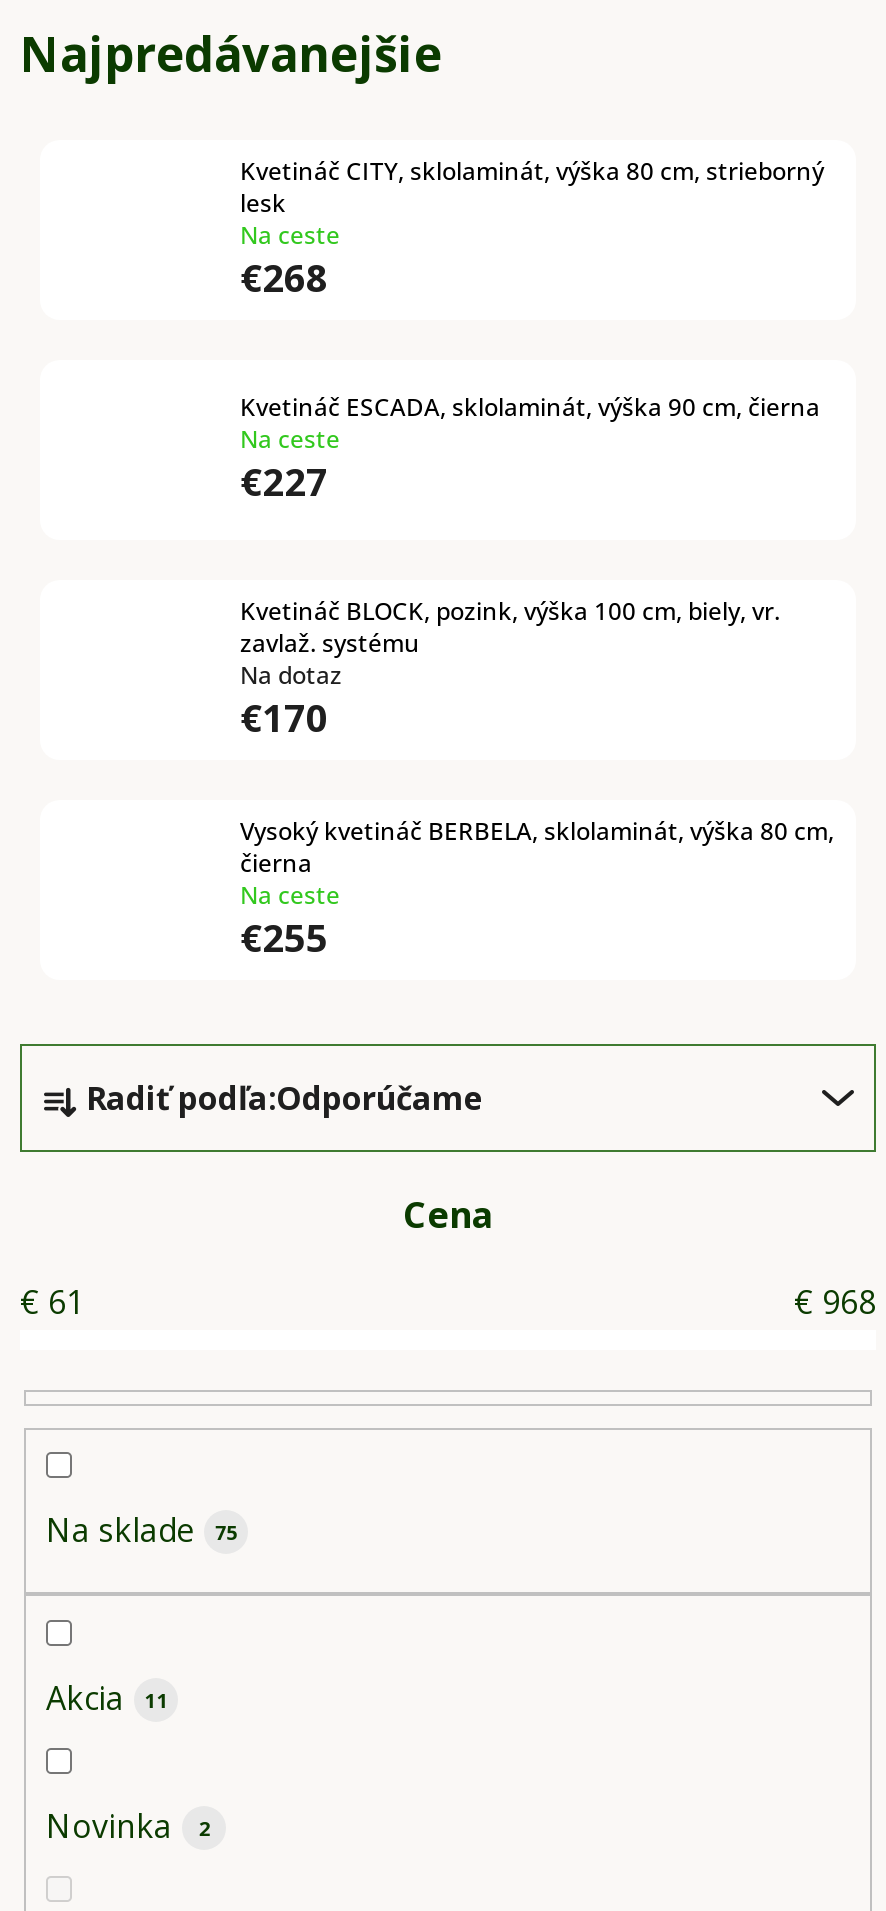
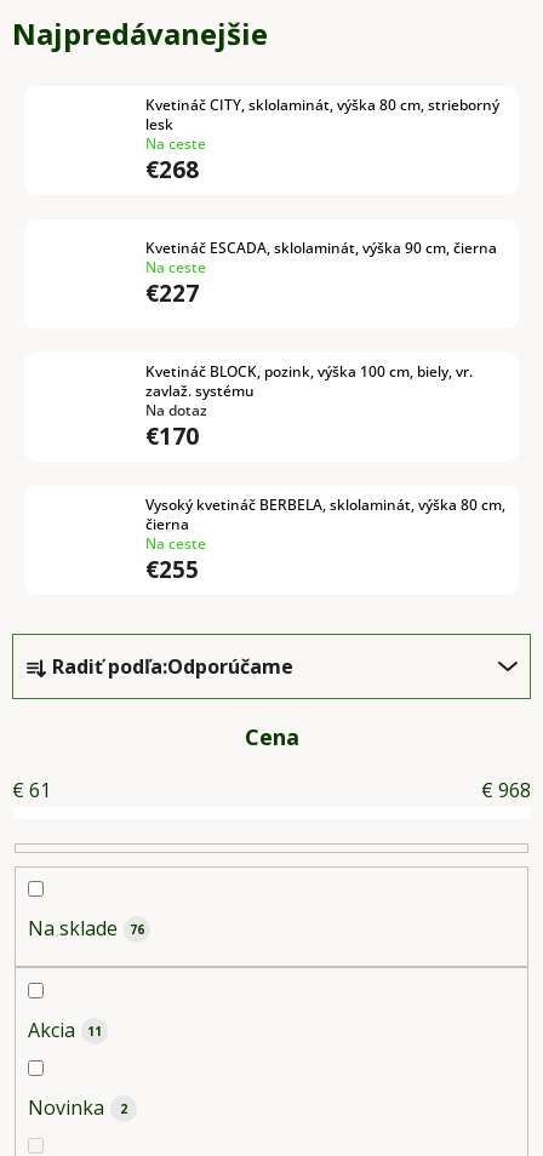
- 75
+ 76
